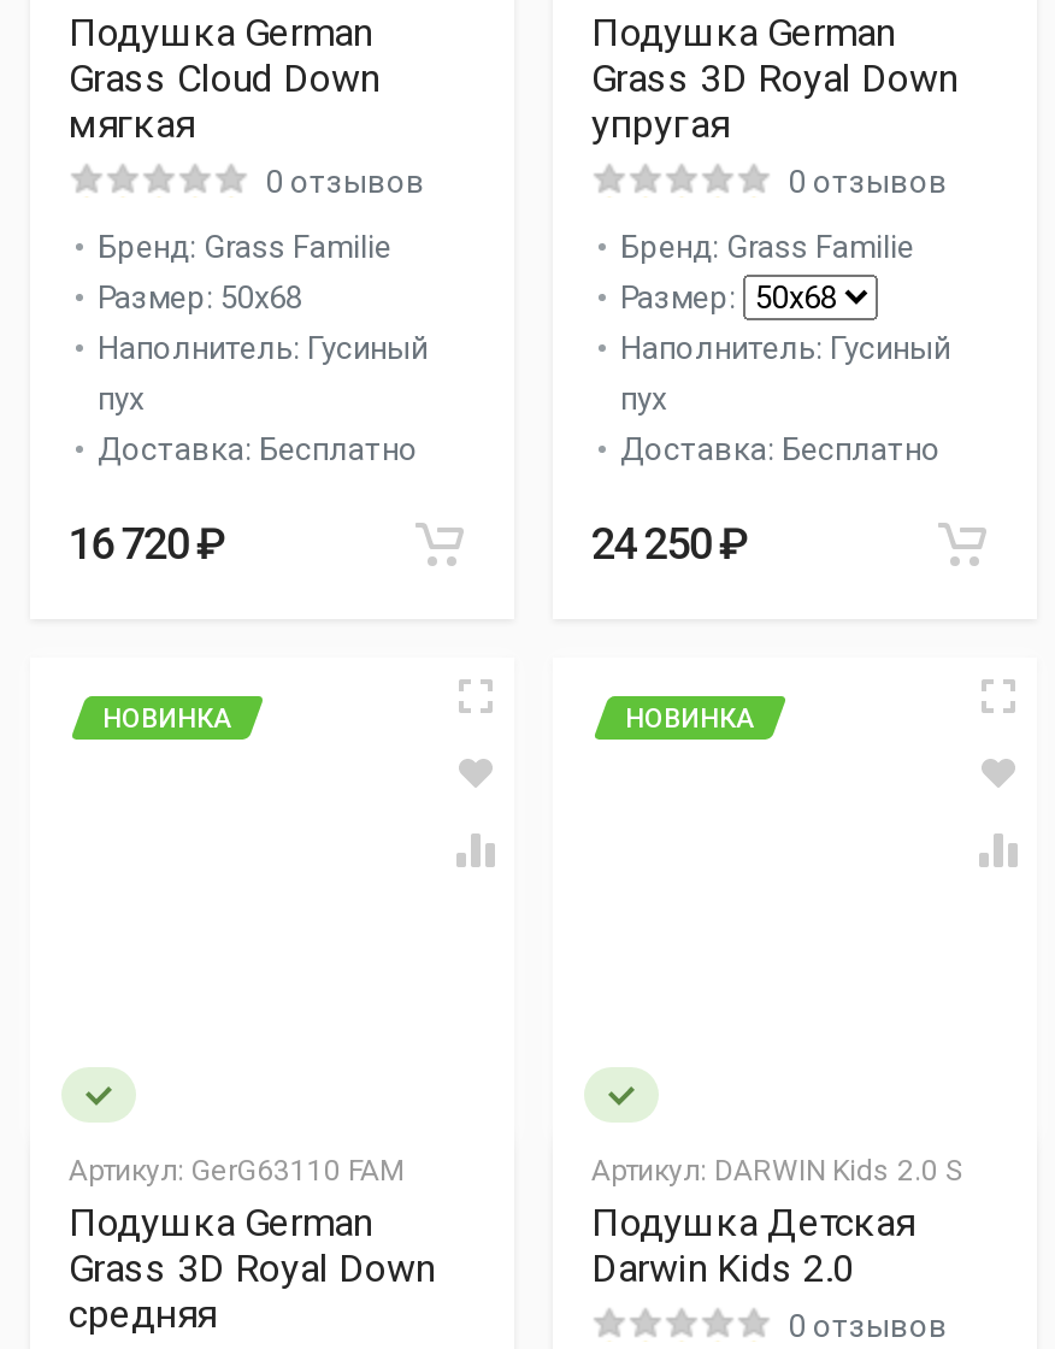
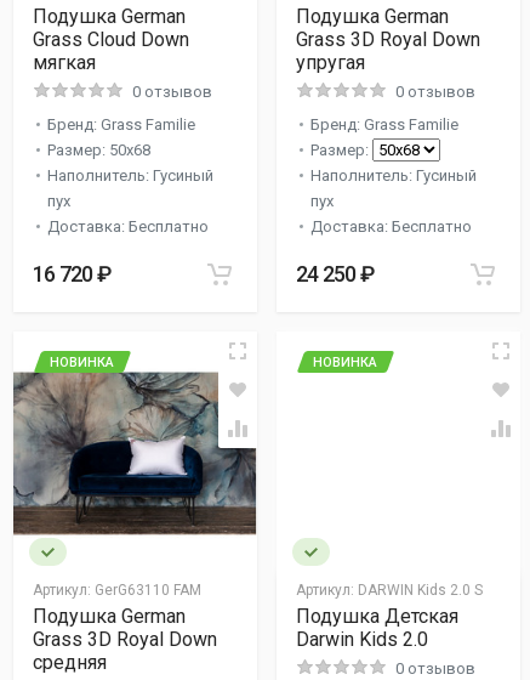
+ [image]
